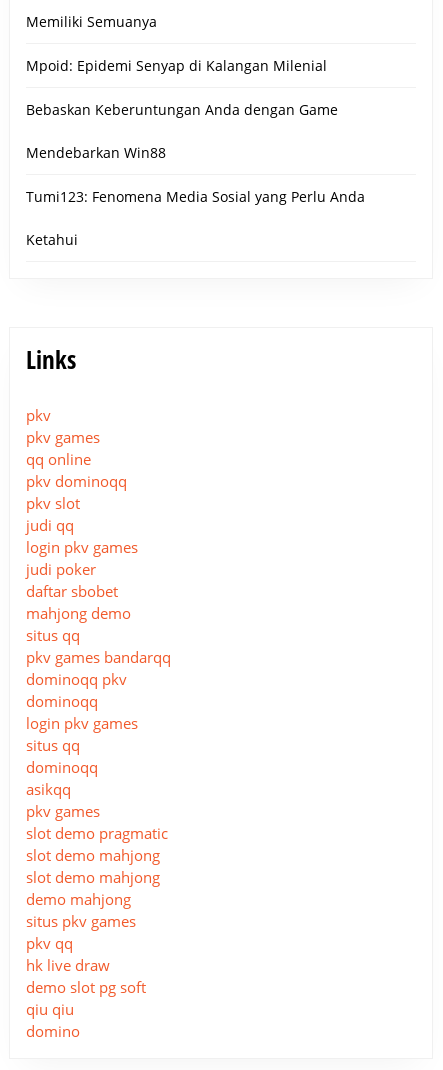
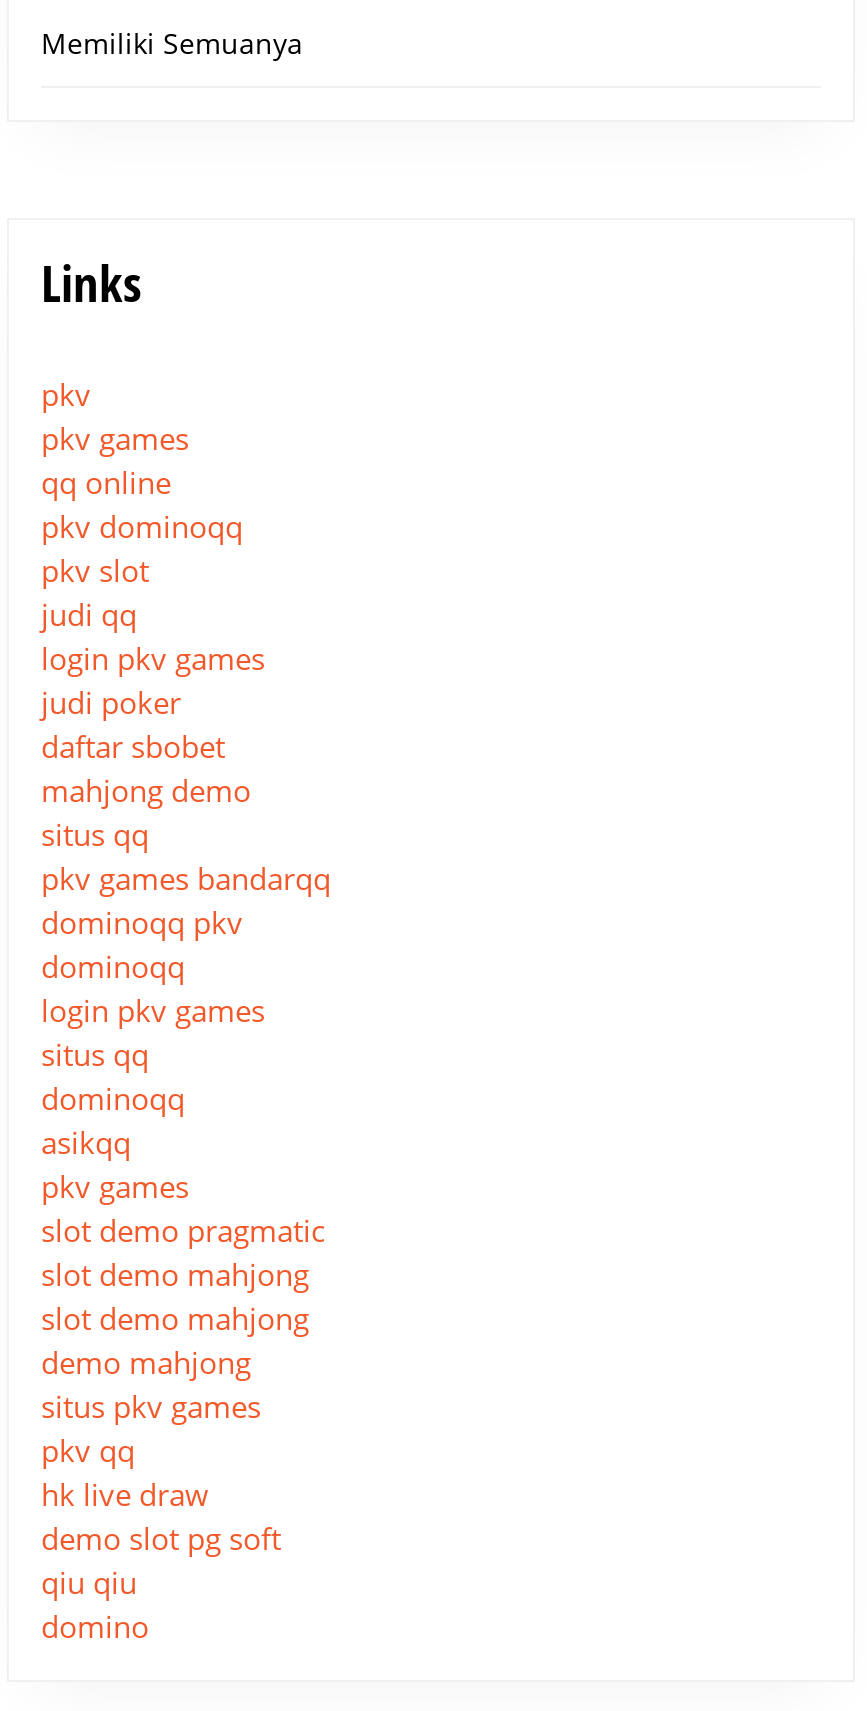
- Mpoid: Epidemi Senyap di Kalangan Milenial
- Bebaskan Keberuntungan Anda dengan Game
- Mendebarkan Win88
- Tumi123: Fenomena Media Sosial yang Perlu Anda
- Ketahui
